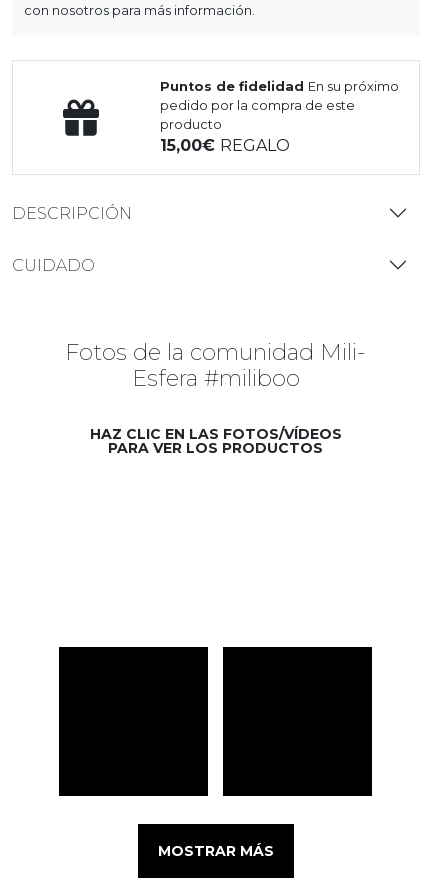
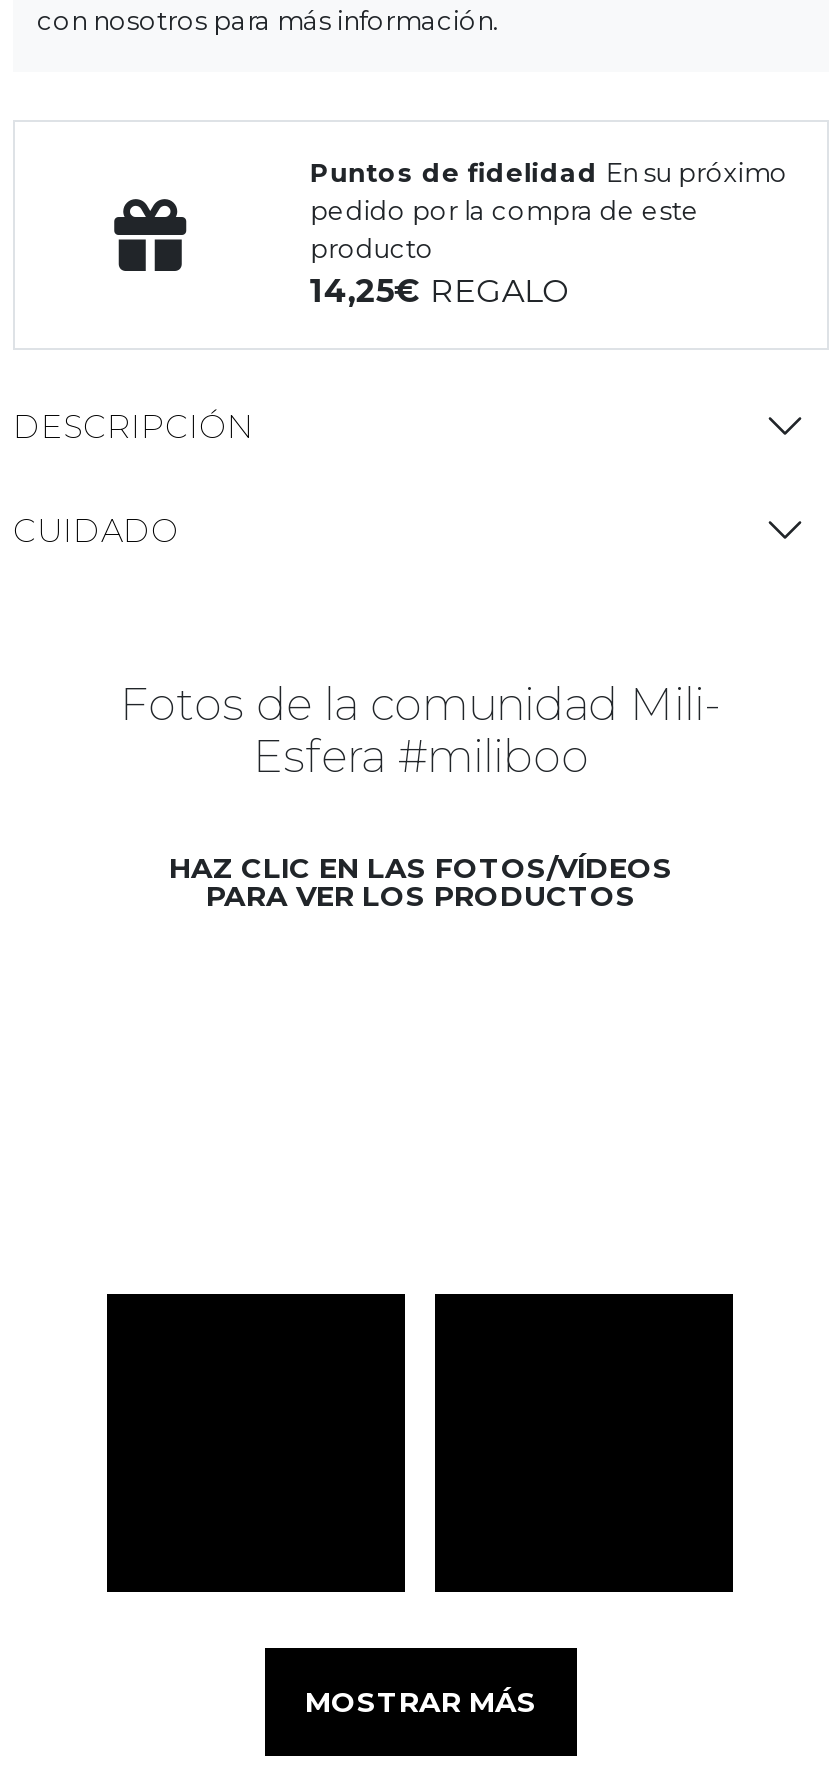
- 15,00 REGALO
+ 14,25 REGALO
